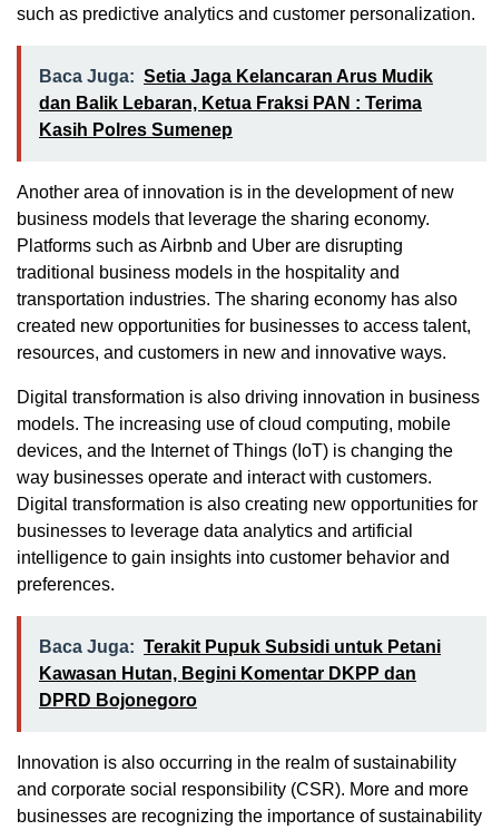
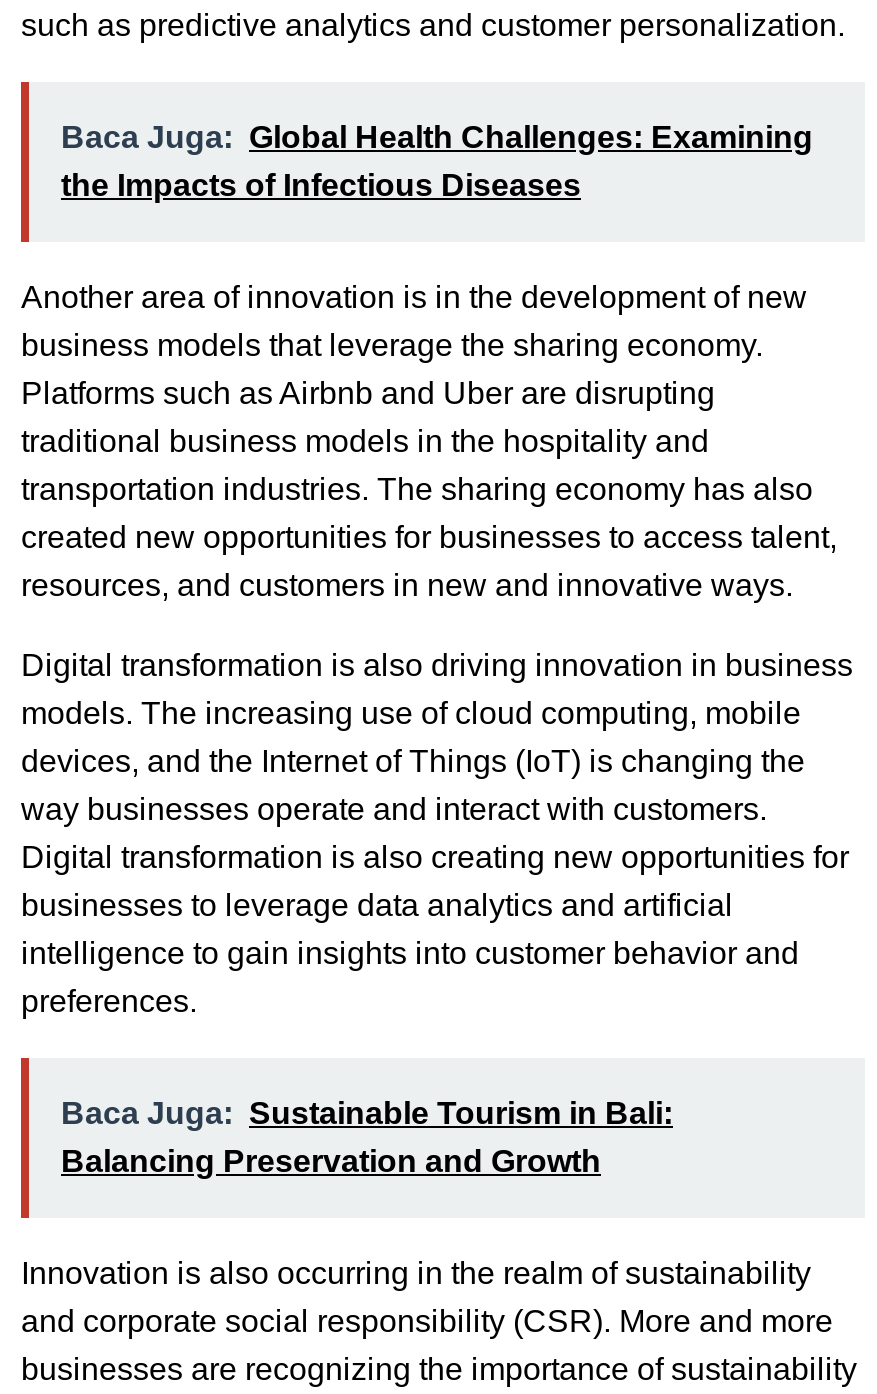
- Baca Juga: Setia Jaga Kelancaran Arus Mudik
- dan Balik Lebaran, Ketua Fraksi PAN : Terima
- Kasih Polres Sumenep
+ Baca Juga: Global Health Challenges: Examining
+ the Impacts of Infectious Diseases

- Baca Juga: Terakit Pupuk Subsidi untuk Petani
- Kawasan Hutan, Begini Komentar DKPP dan
- DPRD Bojonegoro
+ Baca Juga: Sustainable Tourism in Bali:
+ Balancing Preservation and Growth
